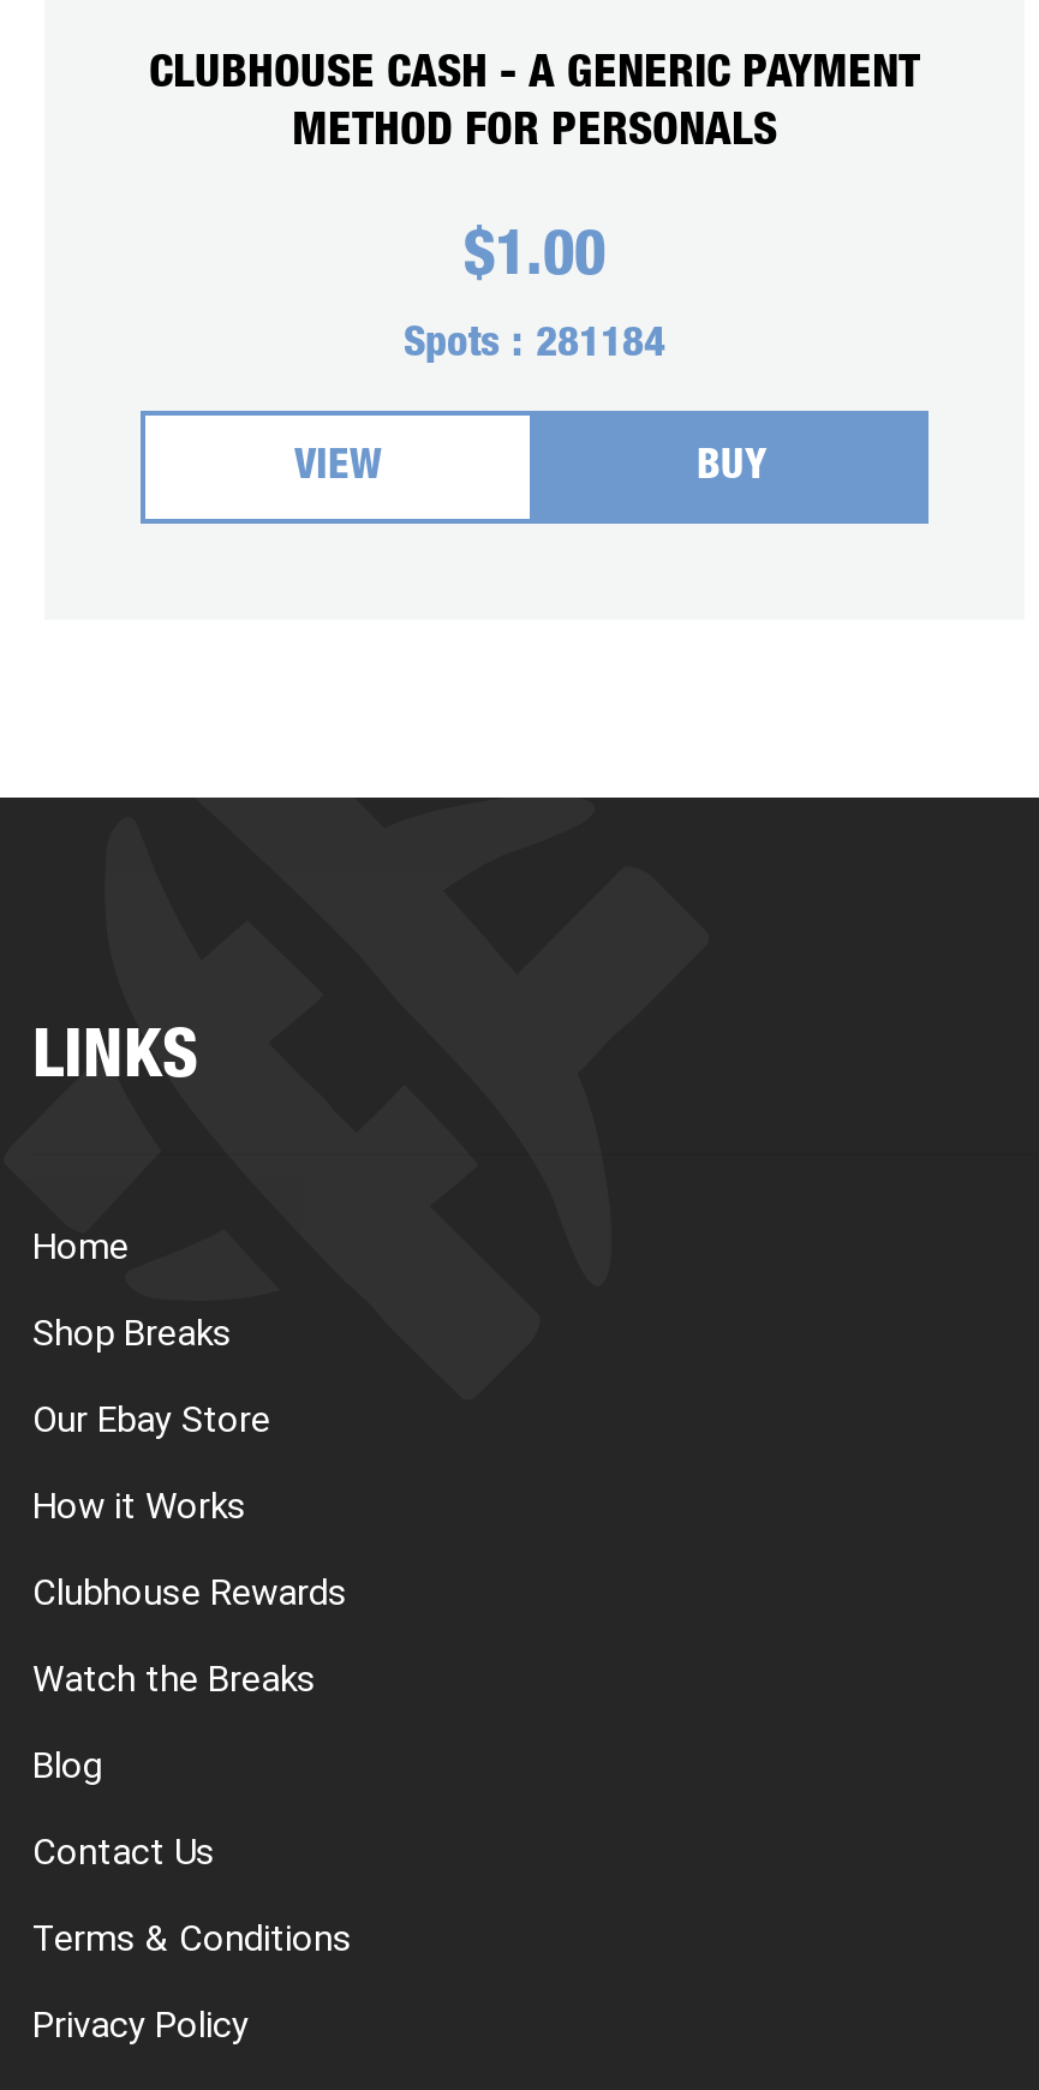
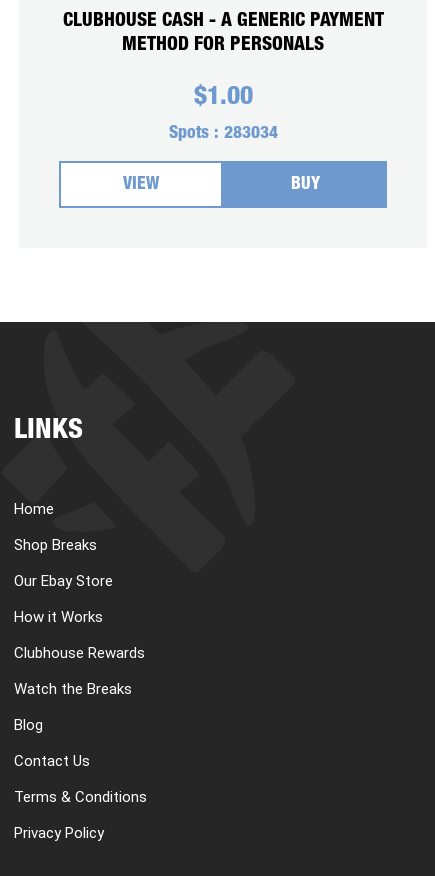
- Spots : 281184
+ Spots : 283034
